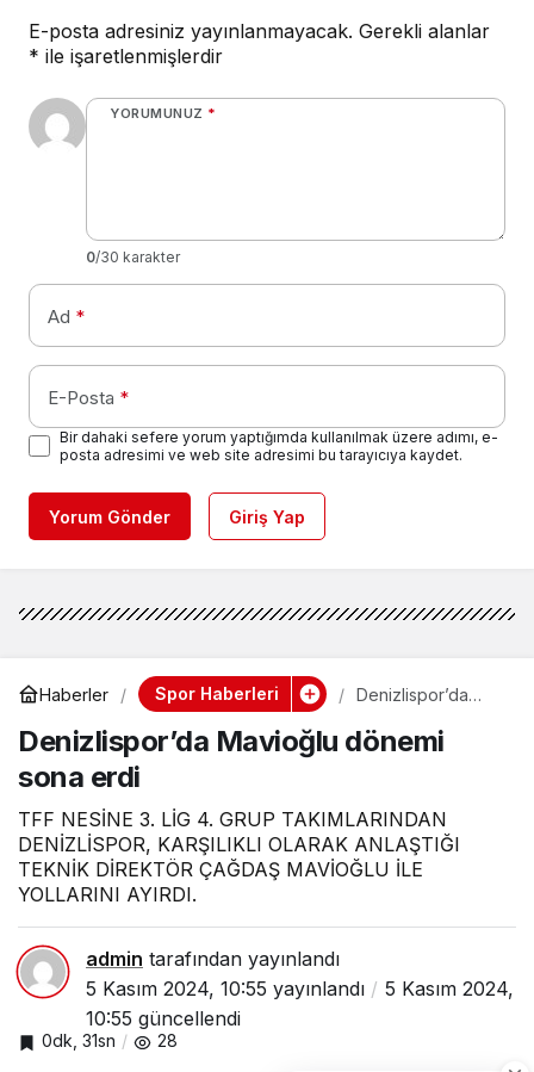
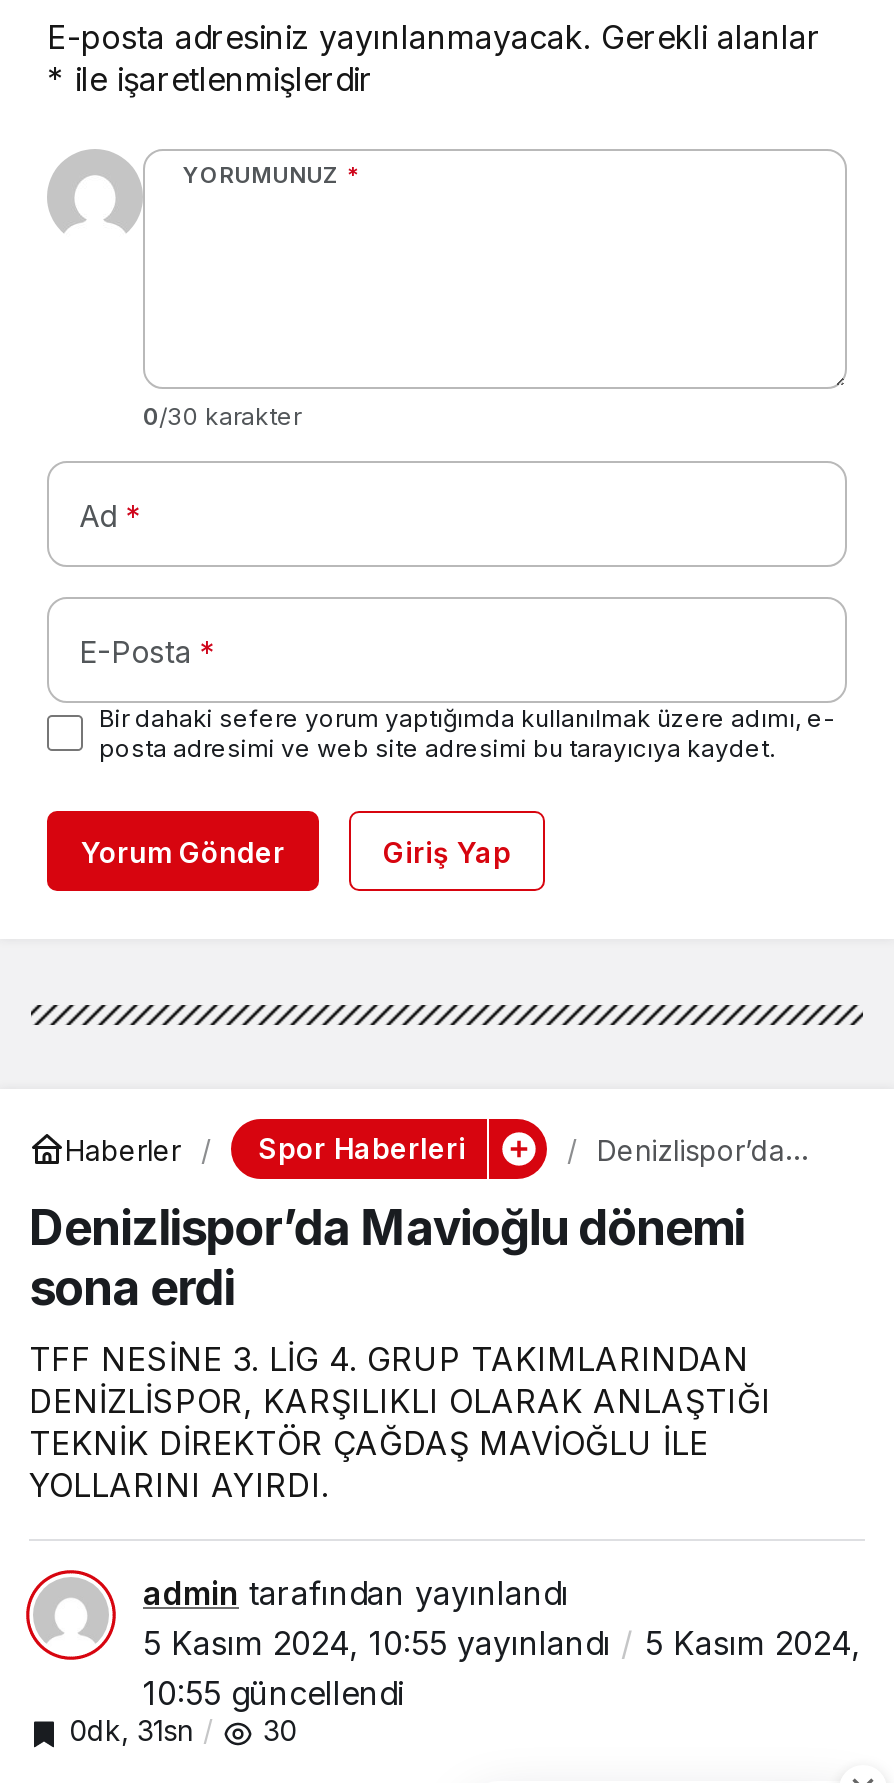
- 28
+ 30
